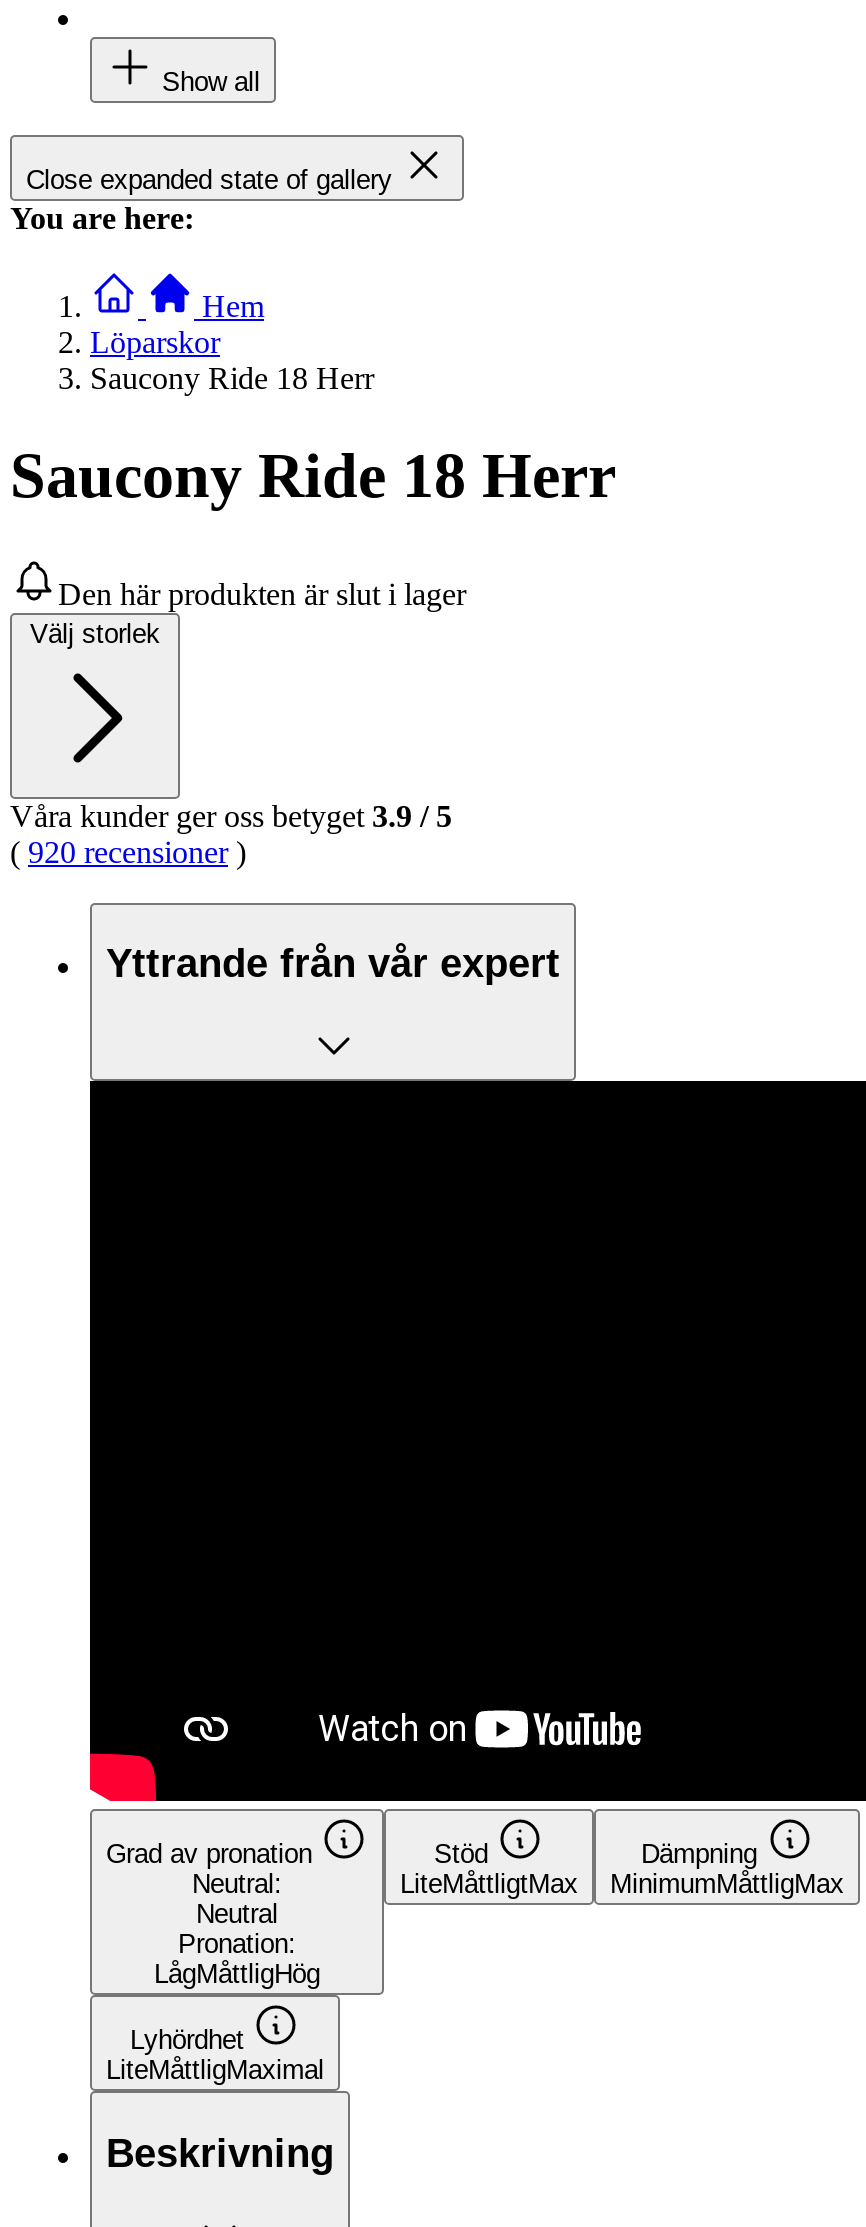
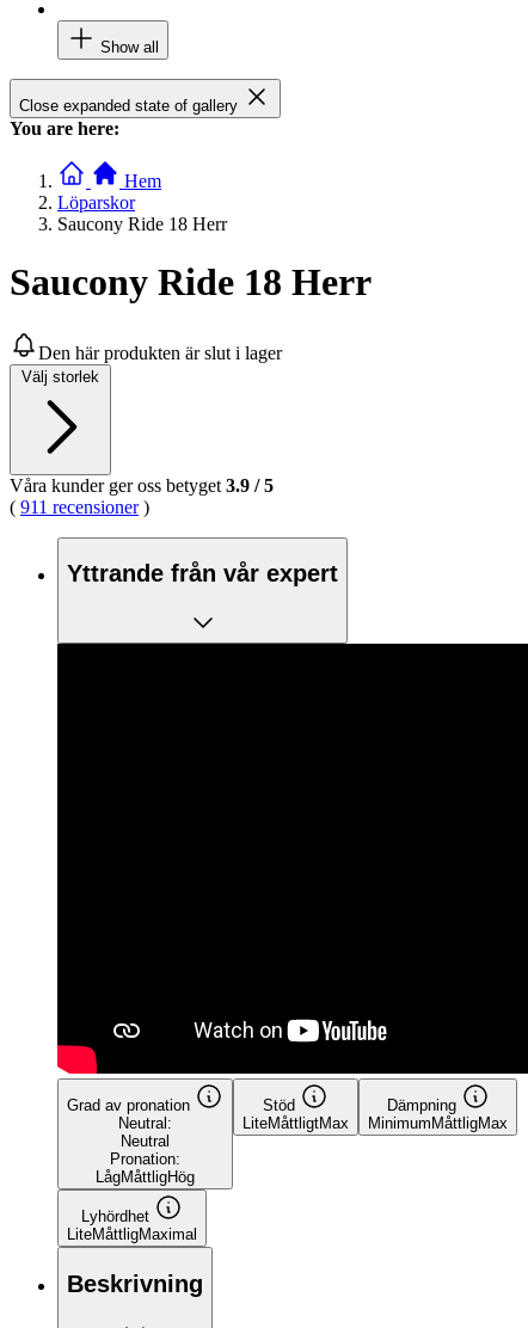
- (920 recensioner)
+ (911 recensioner)
